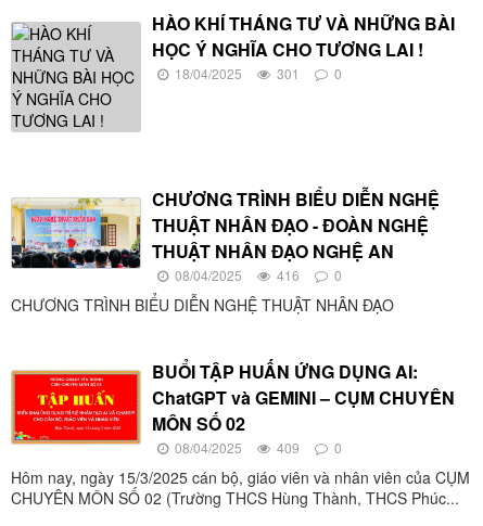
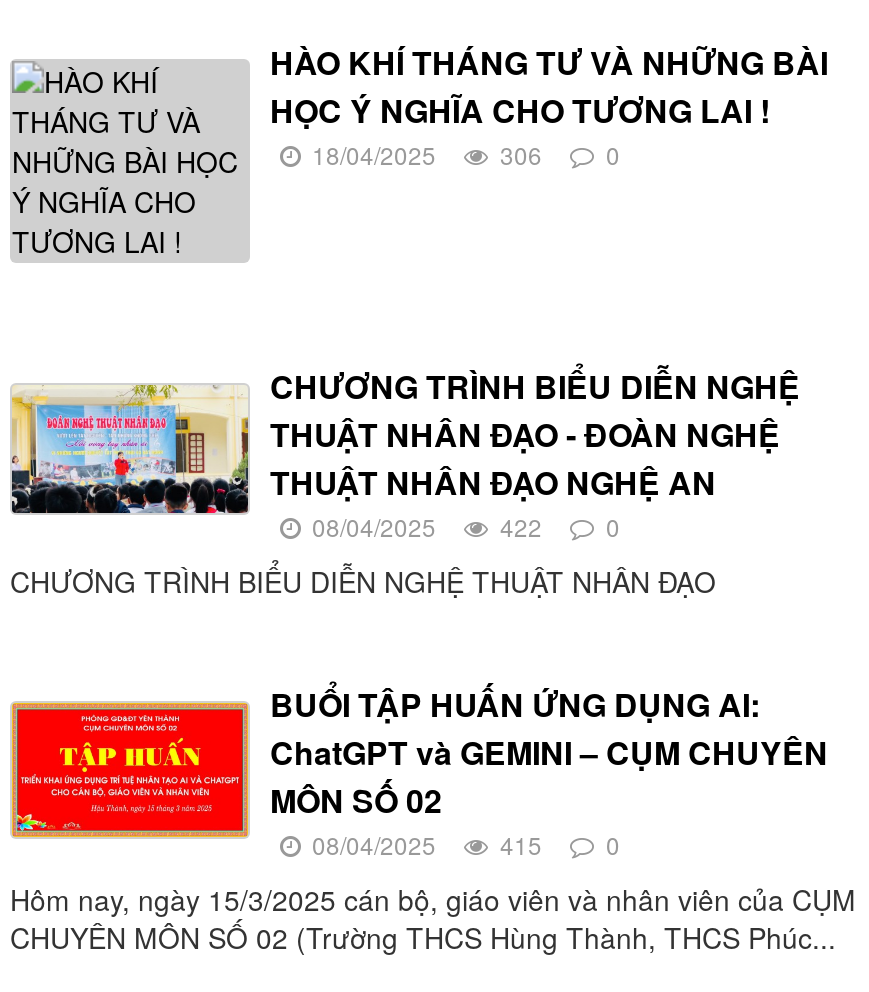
- 18/04/2025 301 0
+ 18/04/2025 306 0

- 08/04/2025 416 0
+ 08/04/2025 422 0

- 08/04/2025 409 0
+ 08/04/2025 415 0
